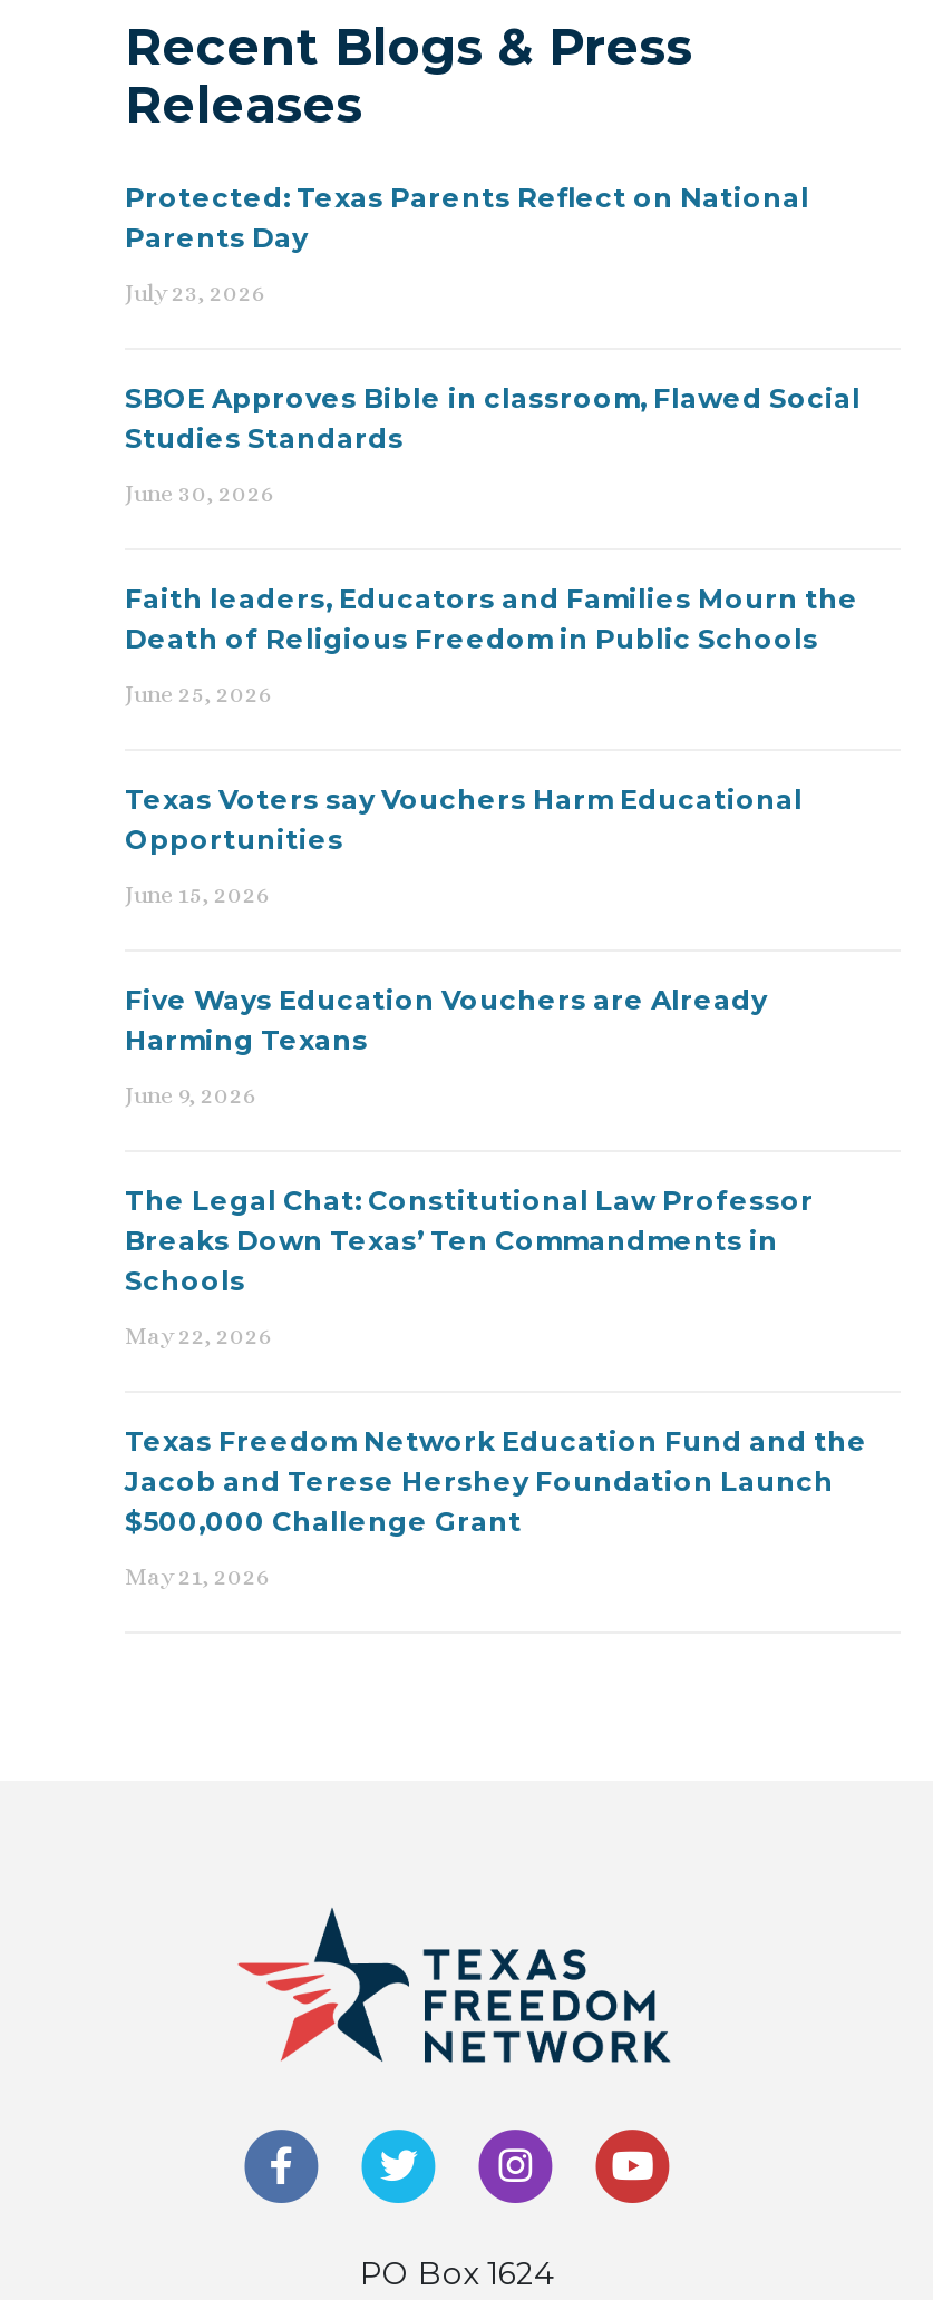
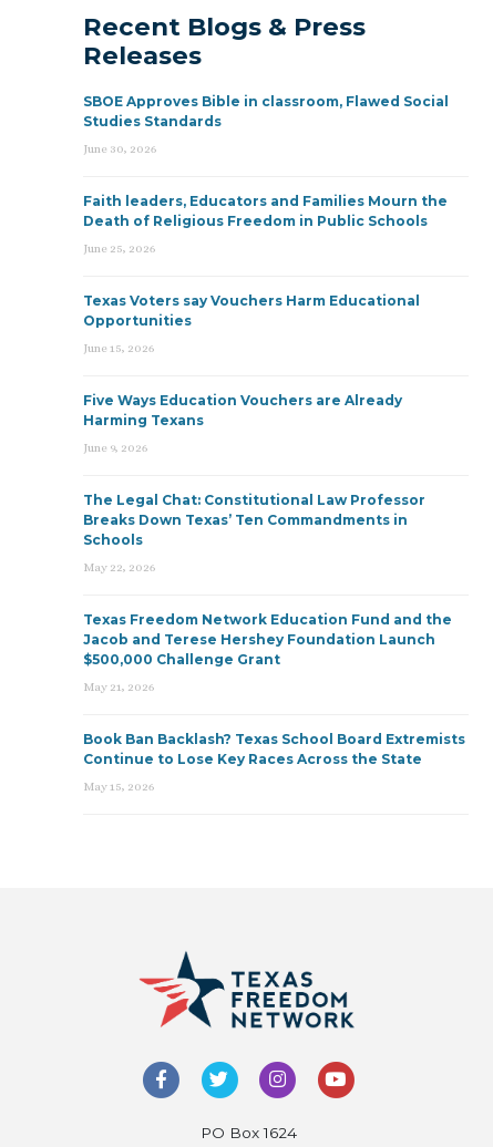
- Protected: Texas Parents Reflect on National
- Parents Day
- July 23, 2026

moved up: SBOE Approves Bible in classroom, Flawed Social | Studies Standards | June 30, 2026 | ... | $500,000 Challenge Grant | May 21, 2026

+ Book Ban Backlash? Texas School Board Extremists
+ Continue to Lose Key Races Across the State
+ May 15, 2026
